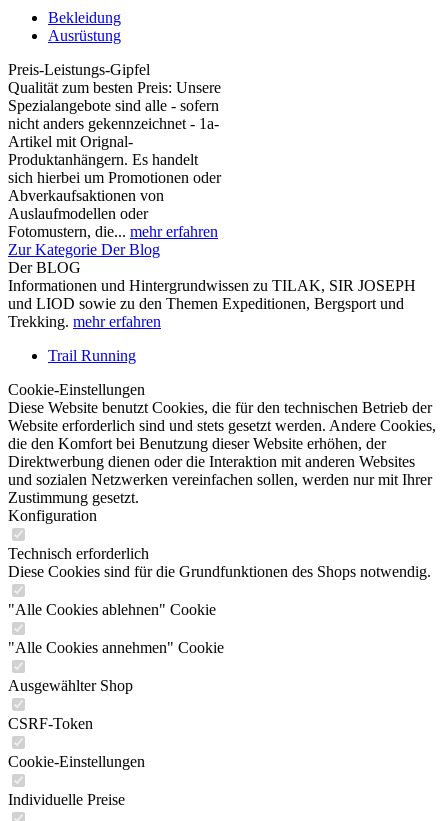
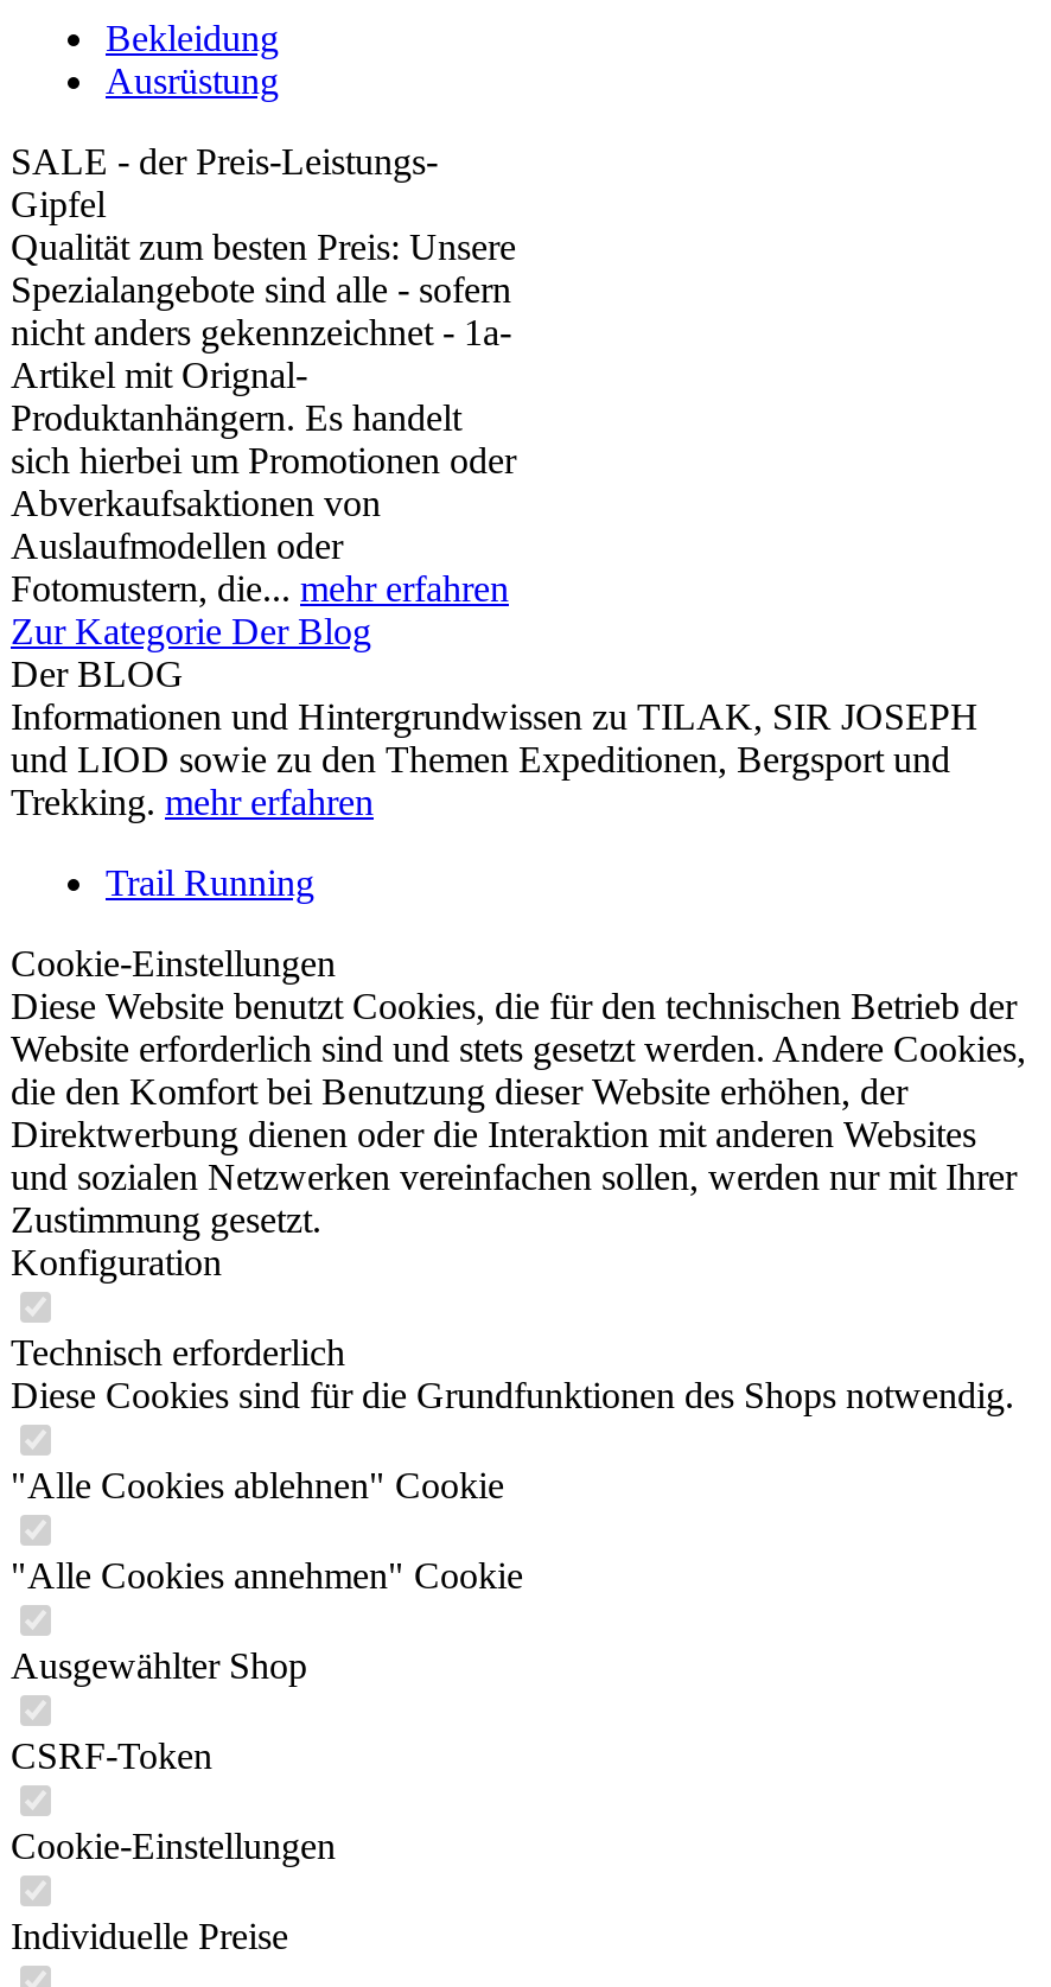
- Preis-Leistungs-Gipfel
+ SALE - der Preis-Leistungs-
+ Gipfel
